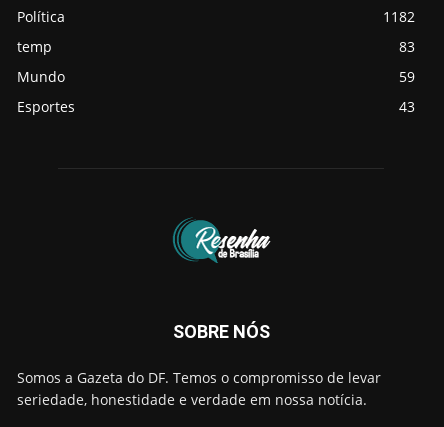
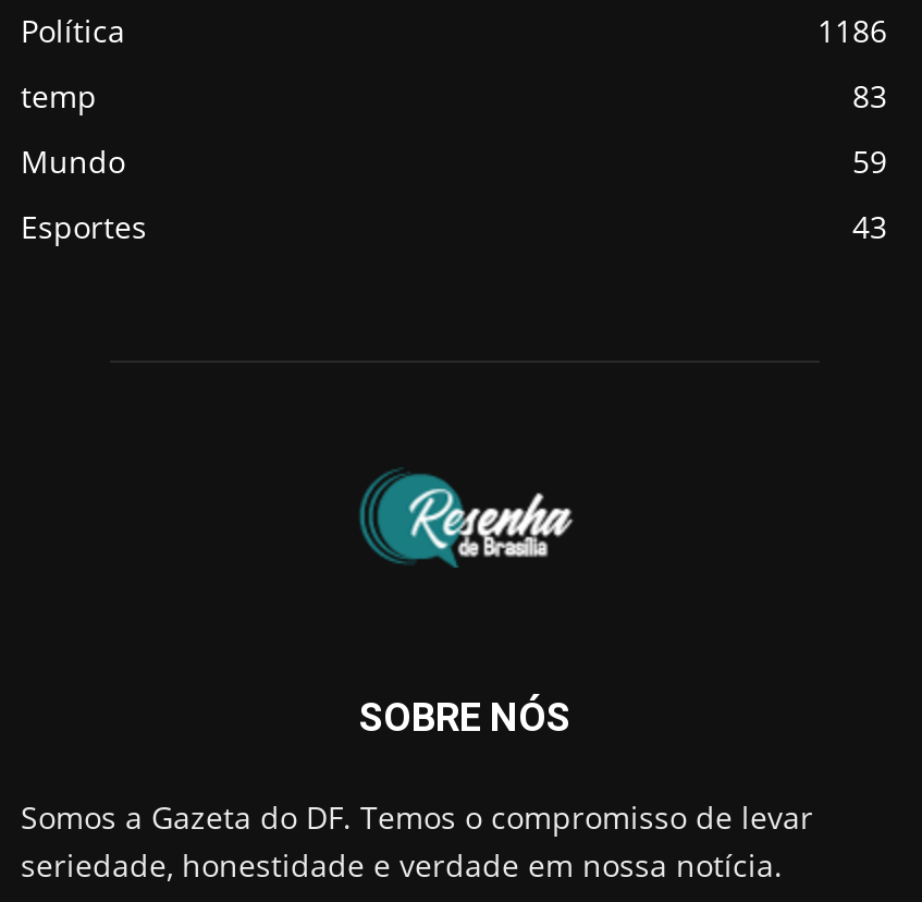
- 1182
+ 1186
